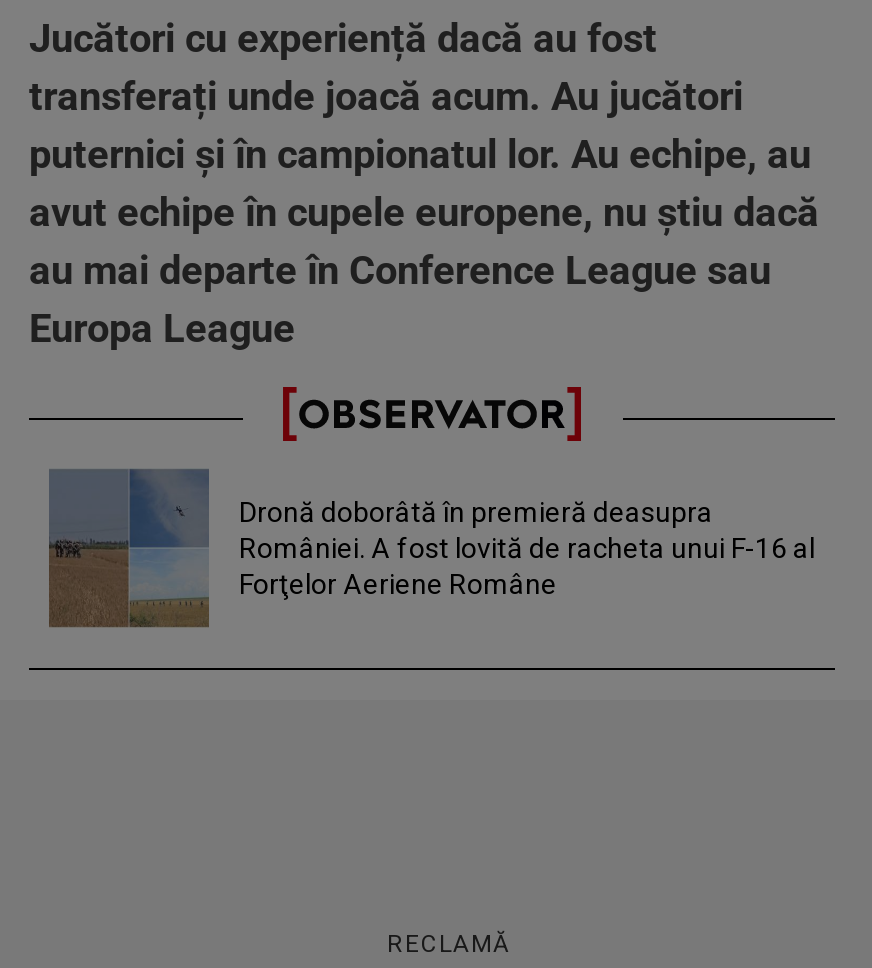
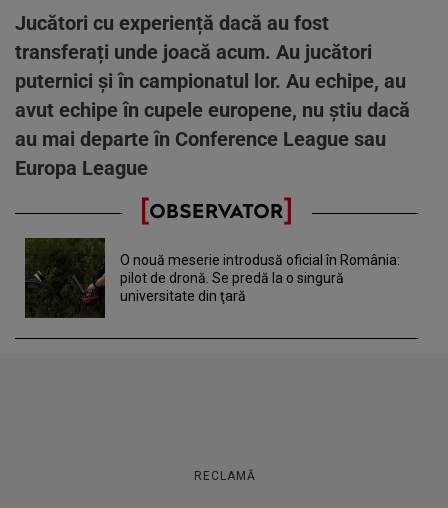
- [image]
- Dronă doborâtă în premieră deasupra
- României. A fost lovită de racheta unui F-16 al
- Forţelor Aeriene Române
+ [image]
+ O nouă meserie introdusă oficial în România:
+ pilot de dronă. Se predă la o singură
+ universitate din ţară
